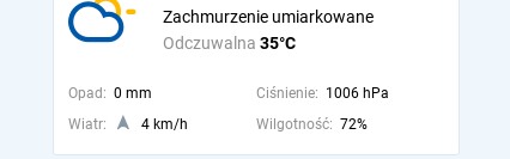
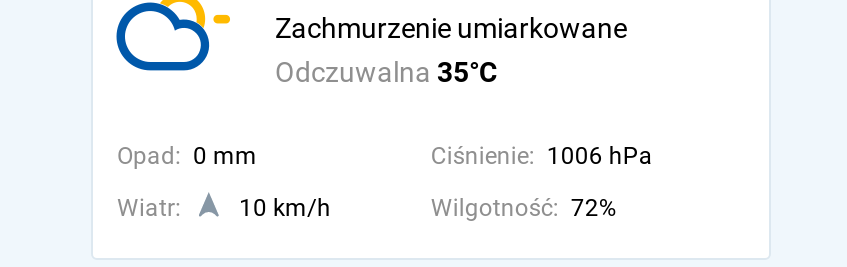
- 4 km/h
+ 10 km/h
